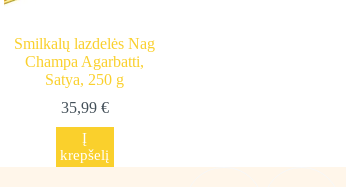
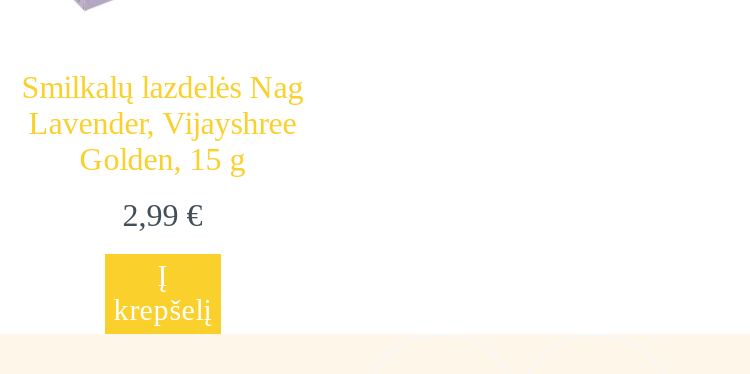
- Champa Agarbatti,
- Satya, 250 g
+ Lavender, Vijayshree
+ Golden, 15 g

- 35,99 €
+ 2,99 €
